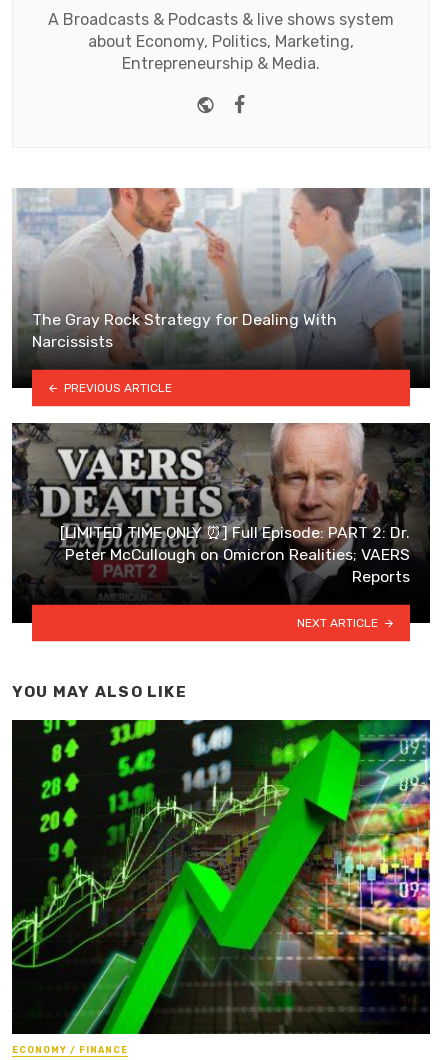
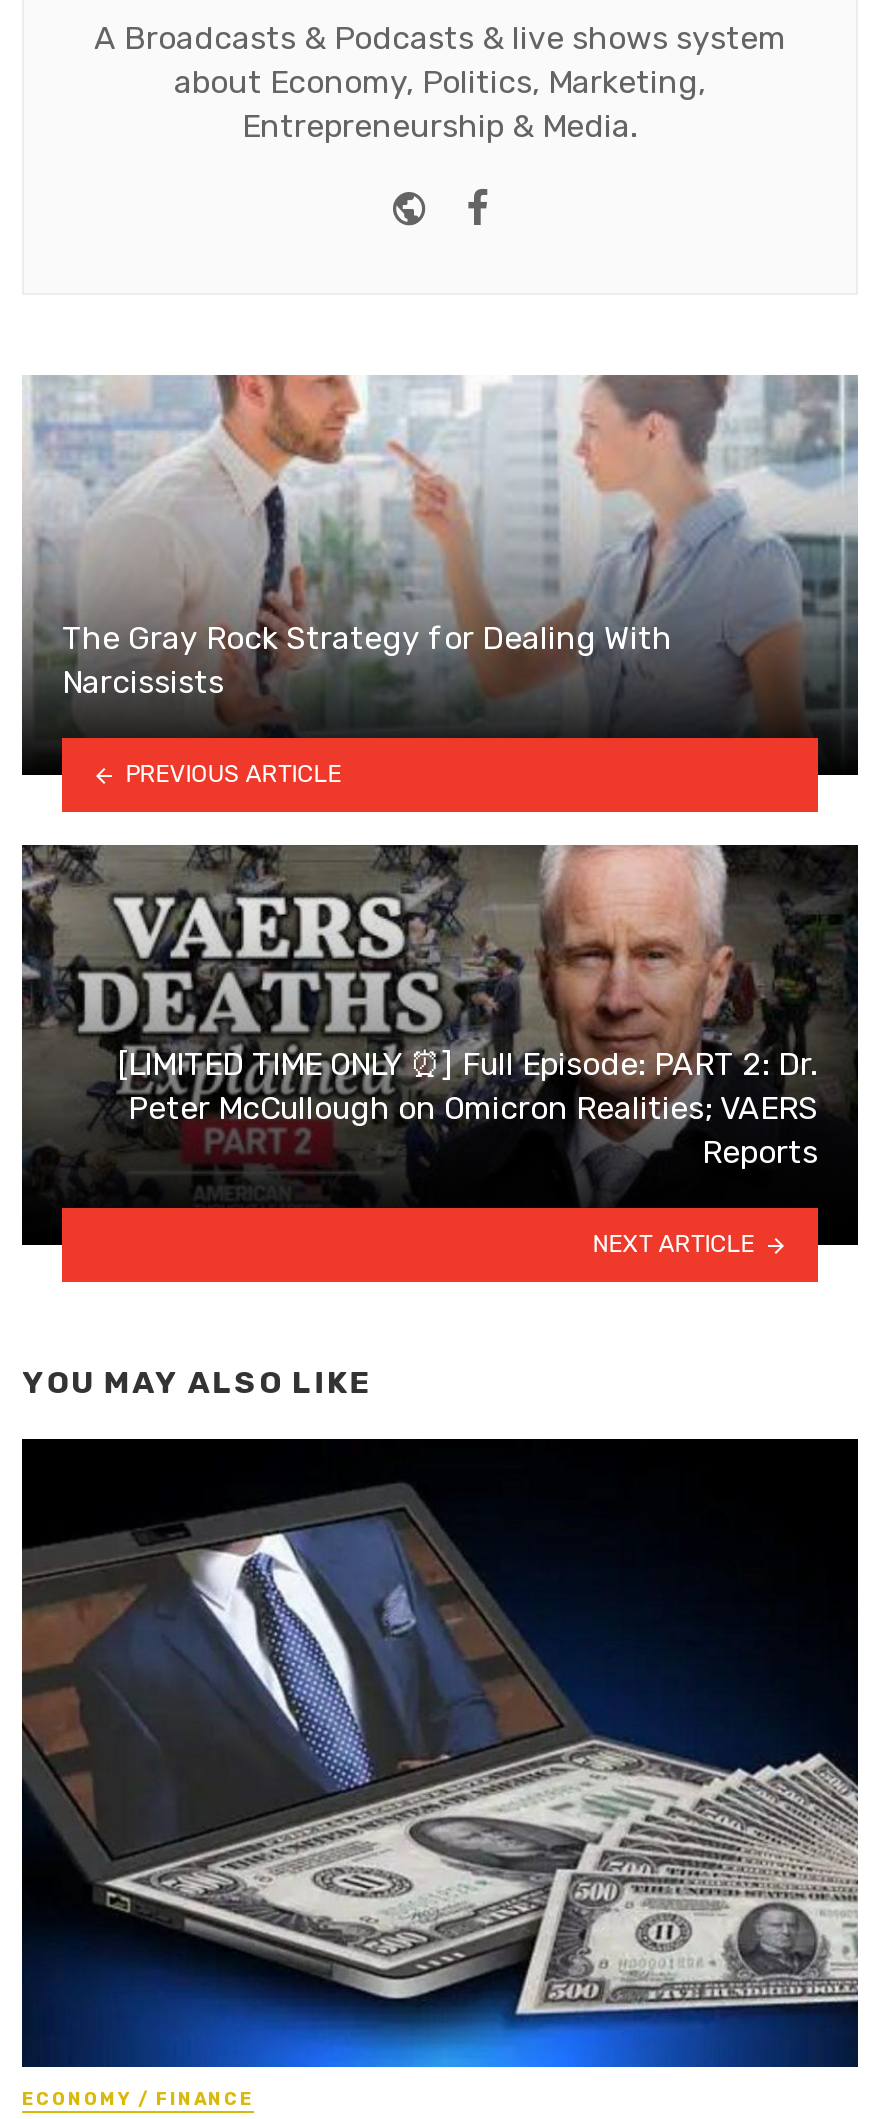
- [image]
+ [image]
